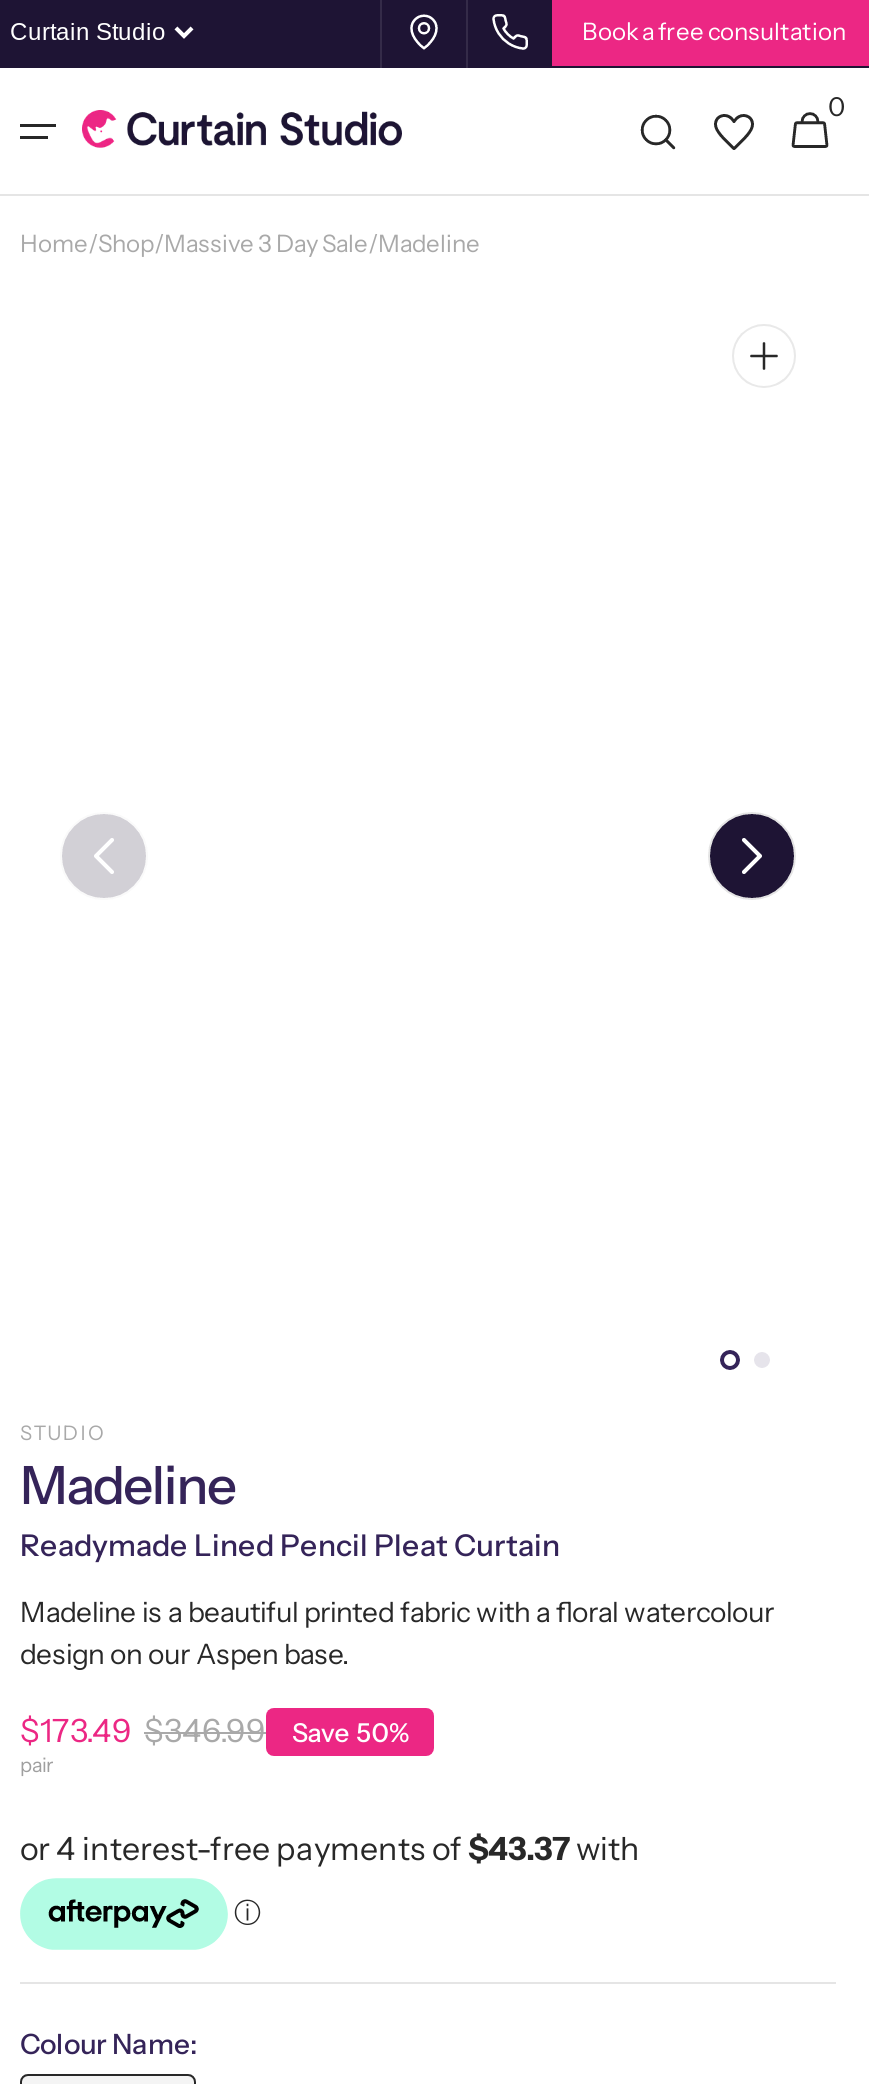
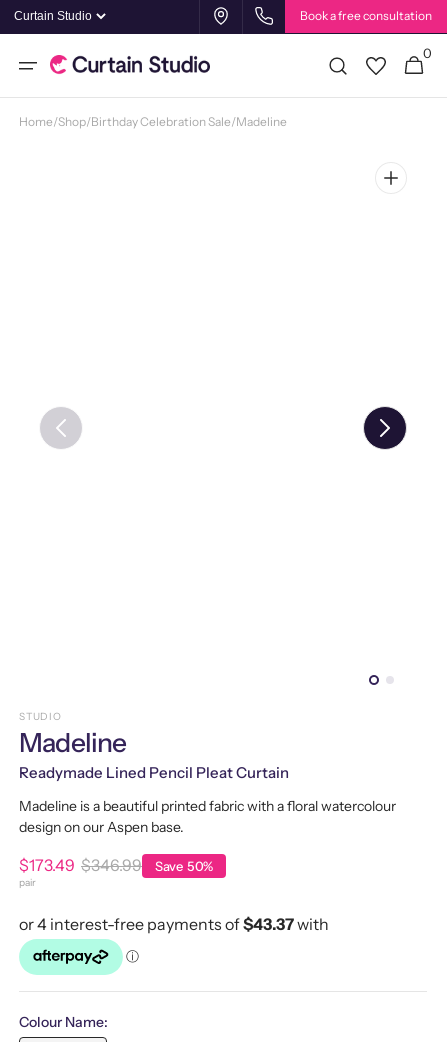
- Home/Shop/Massive 3 Day Sale/Madeline
+ Home/Shop/Birthday Celebration Sale/Madeline
